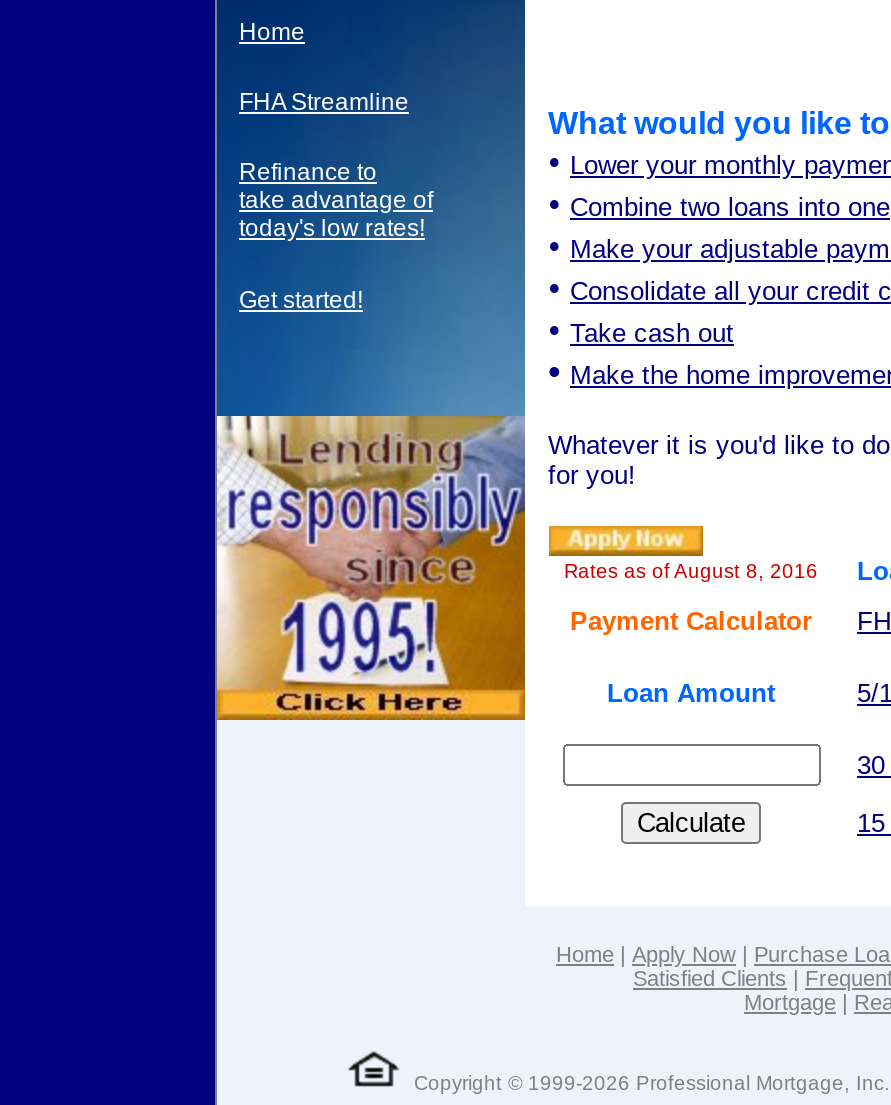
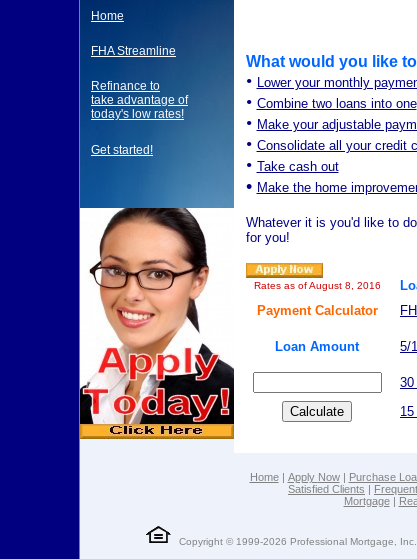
- [image]
+ [image]
